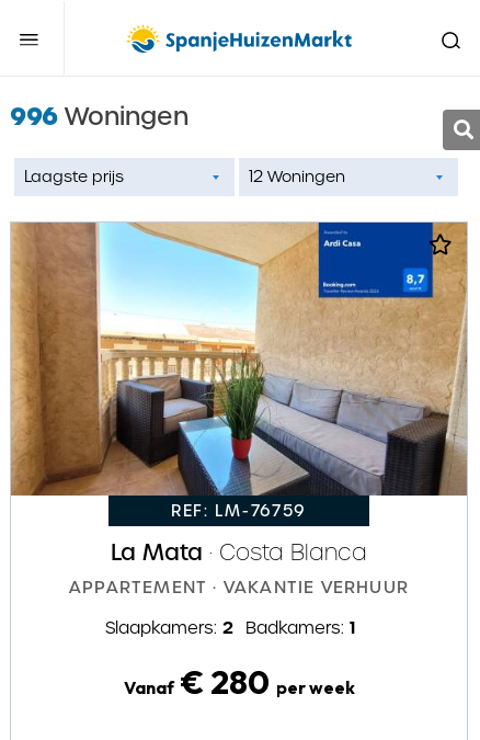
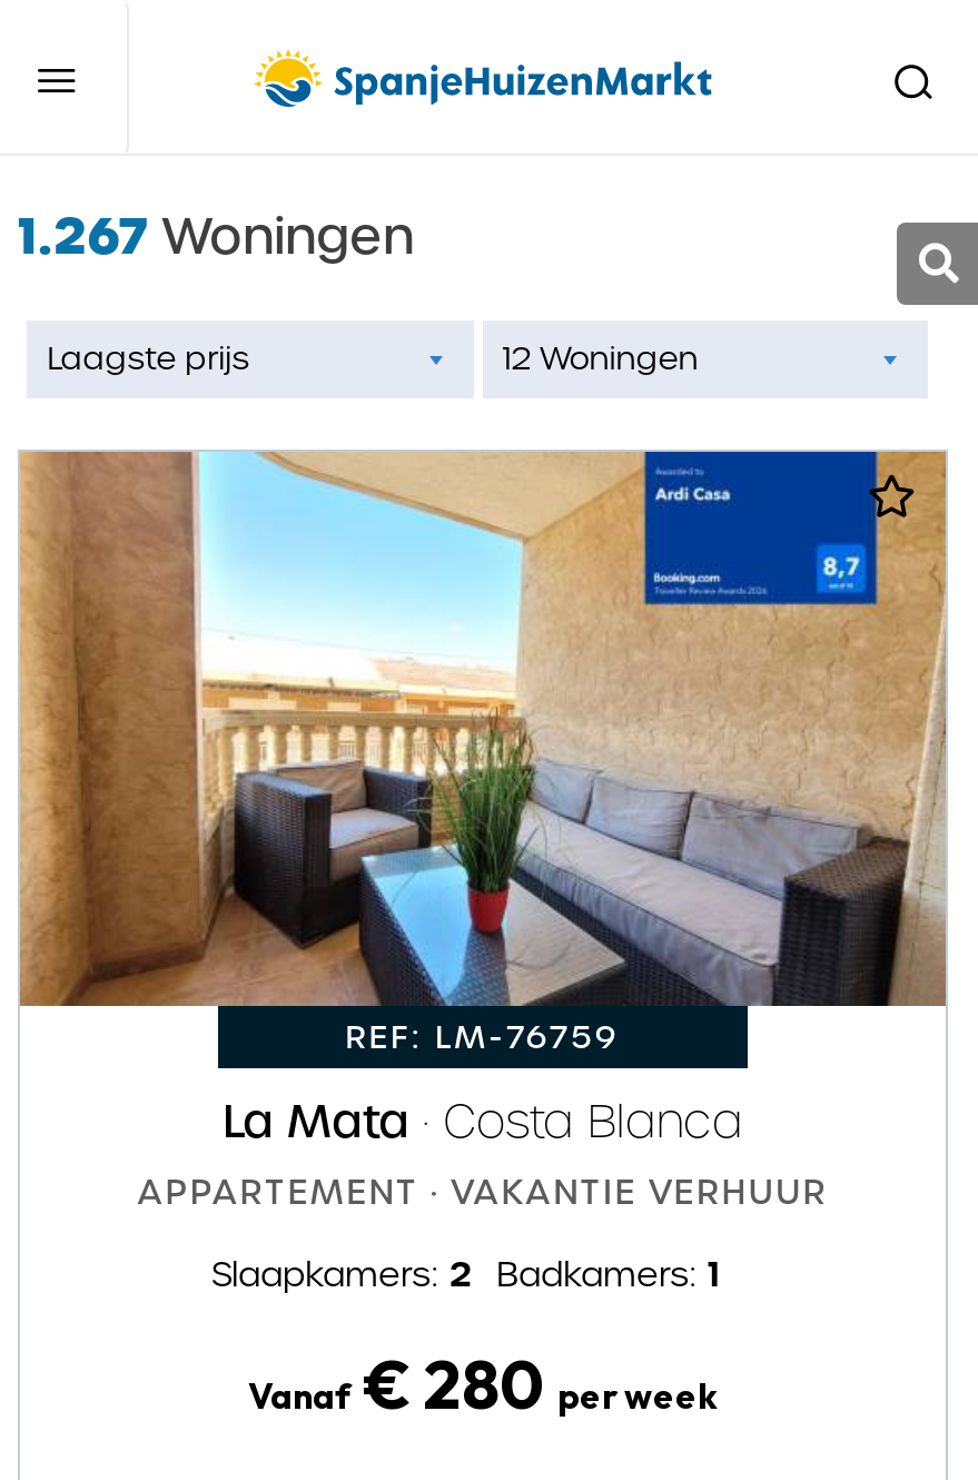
- 996 Woningen
+ 1.267 Woningen
